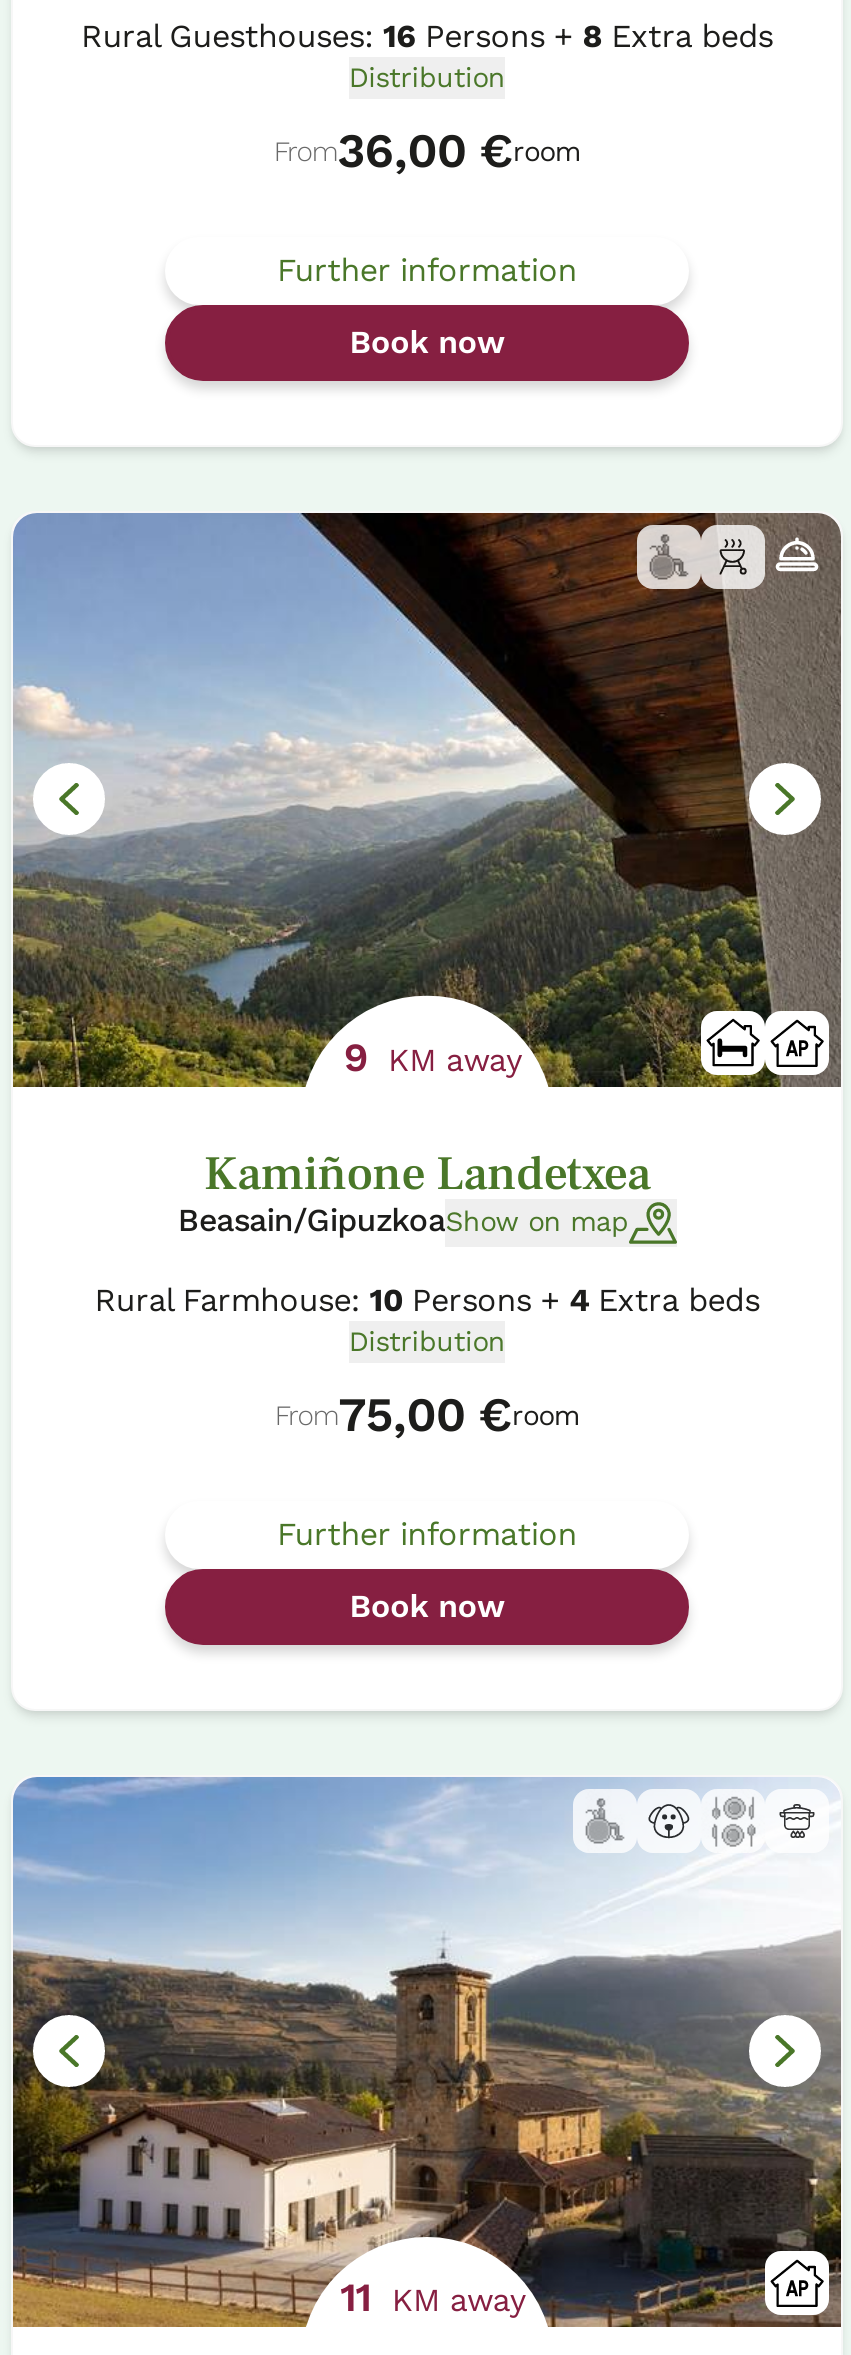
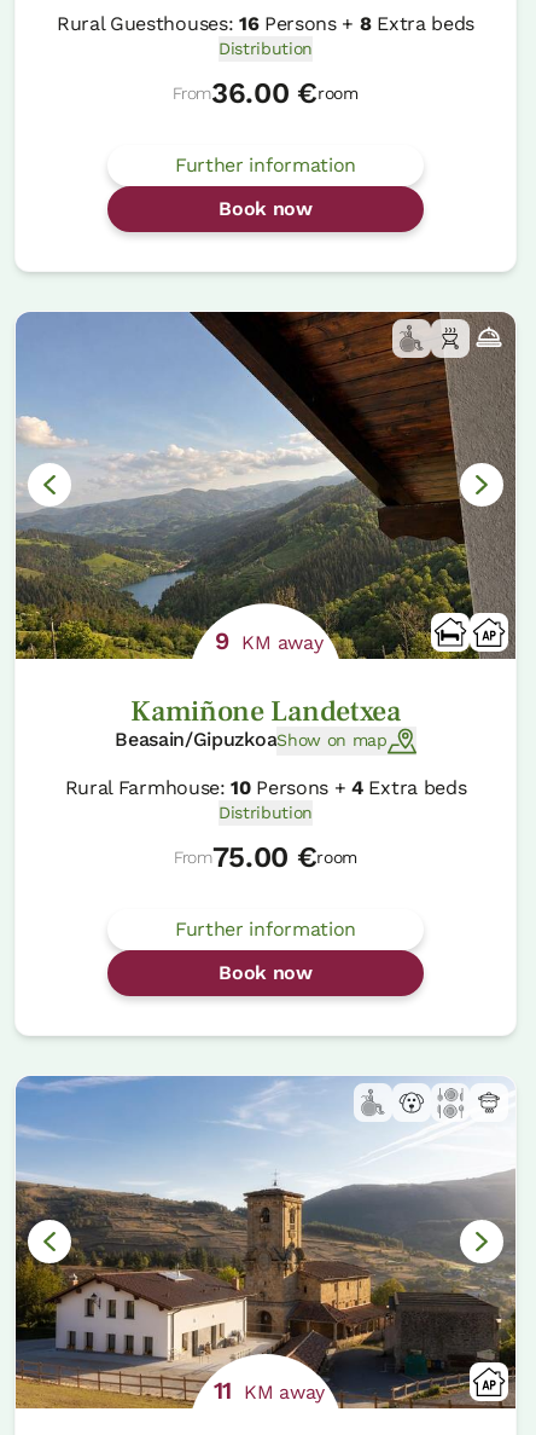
- From36,00 €room
+ From36.00 €room

- From75,00 €room
+ From75.00 €room
